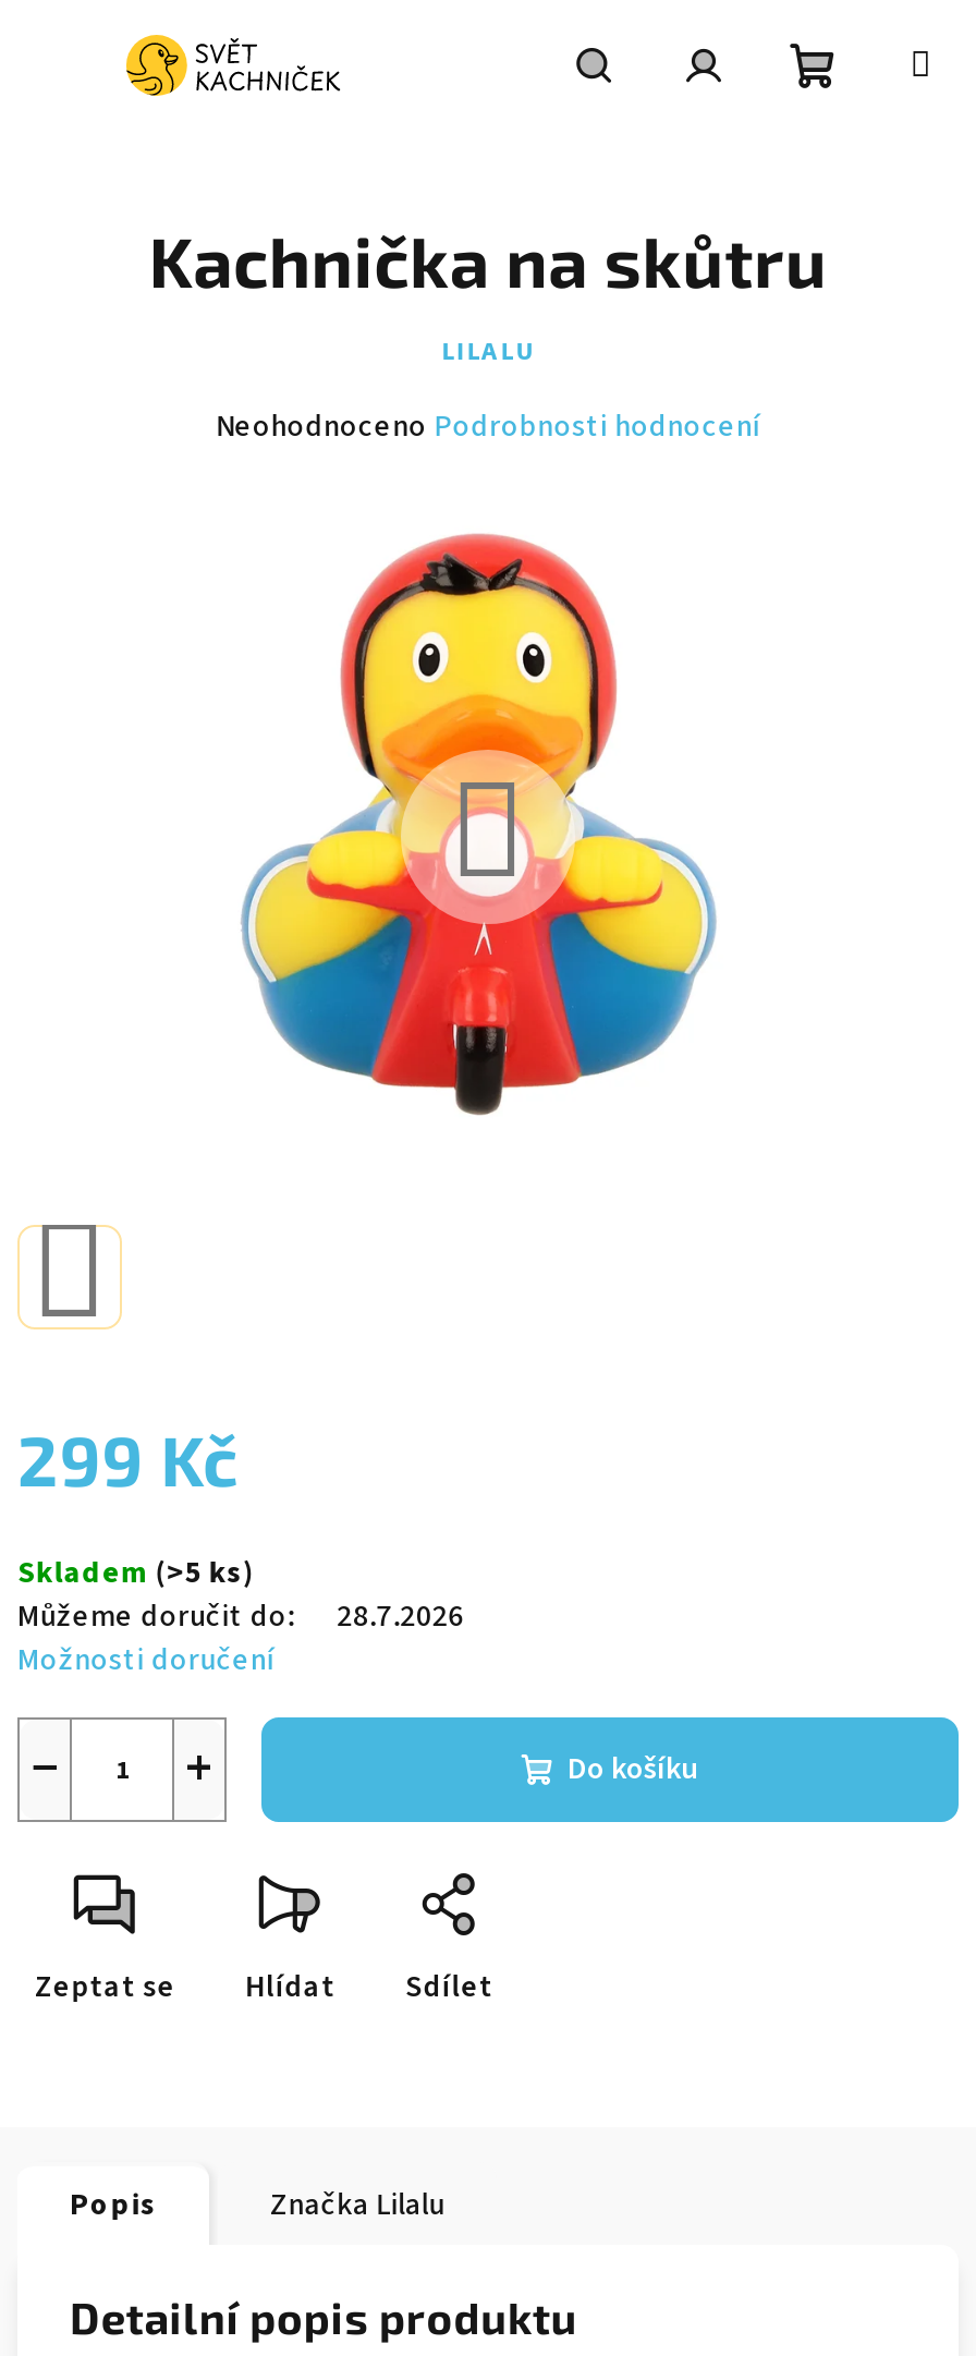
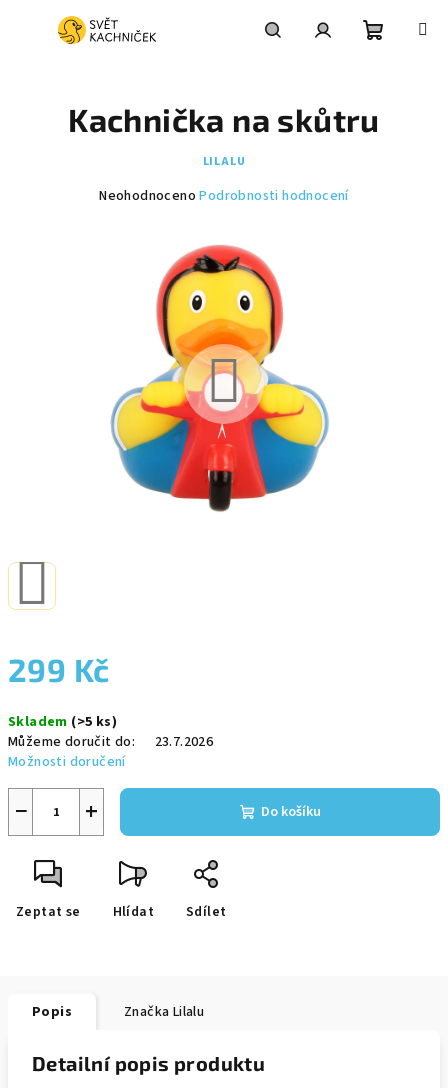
- Můžeme doručit do: 28.7.2026
+ Můžeme doručit do: 23.7.2026
